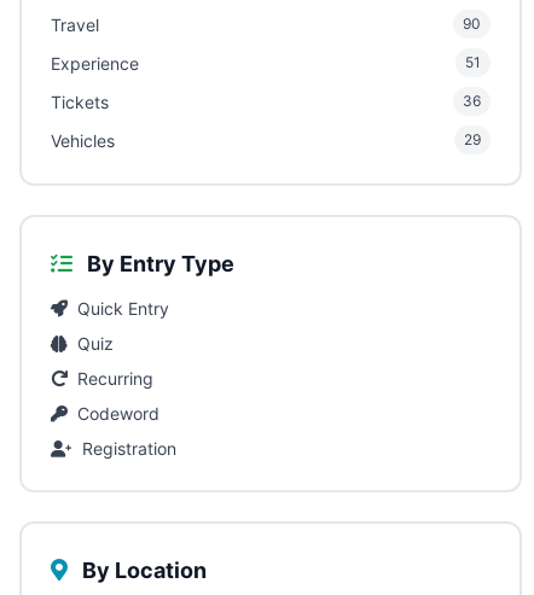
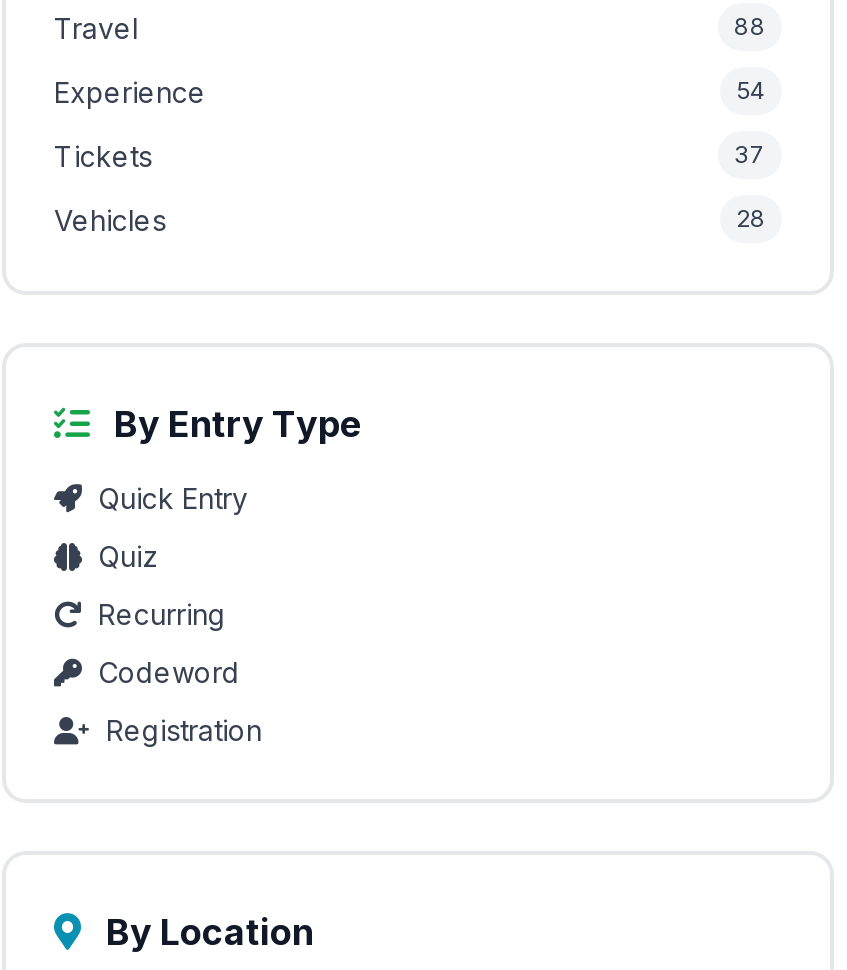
- 90
+ 88

- 51
+ 54

- 36
+ 37

- 29
+ 28
